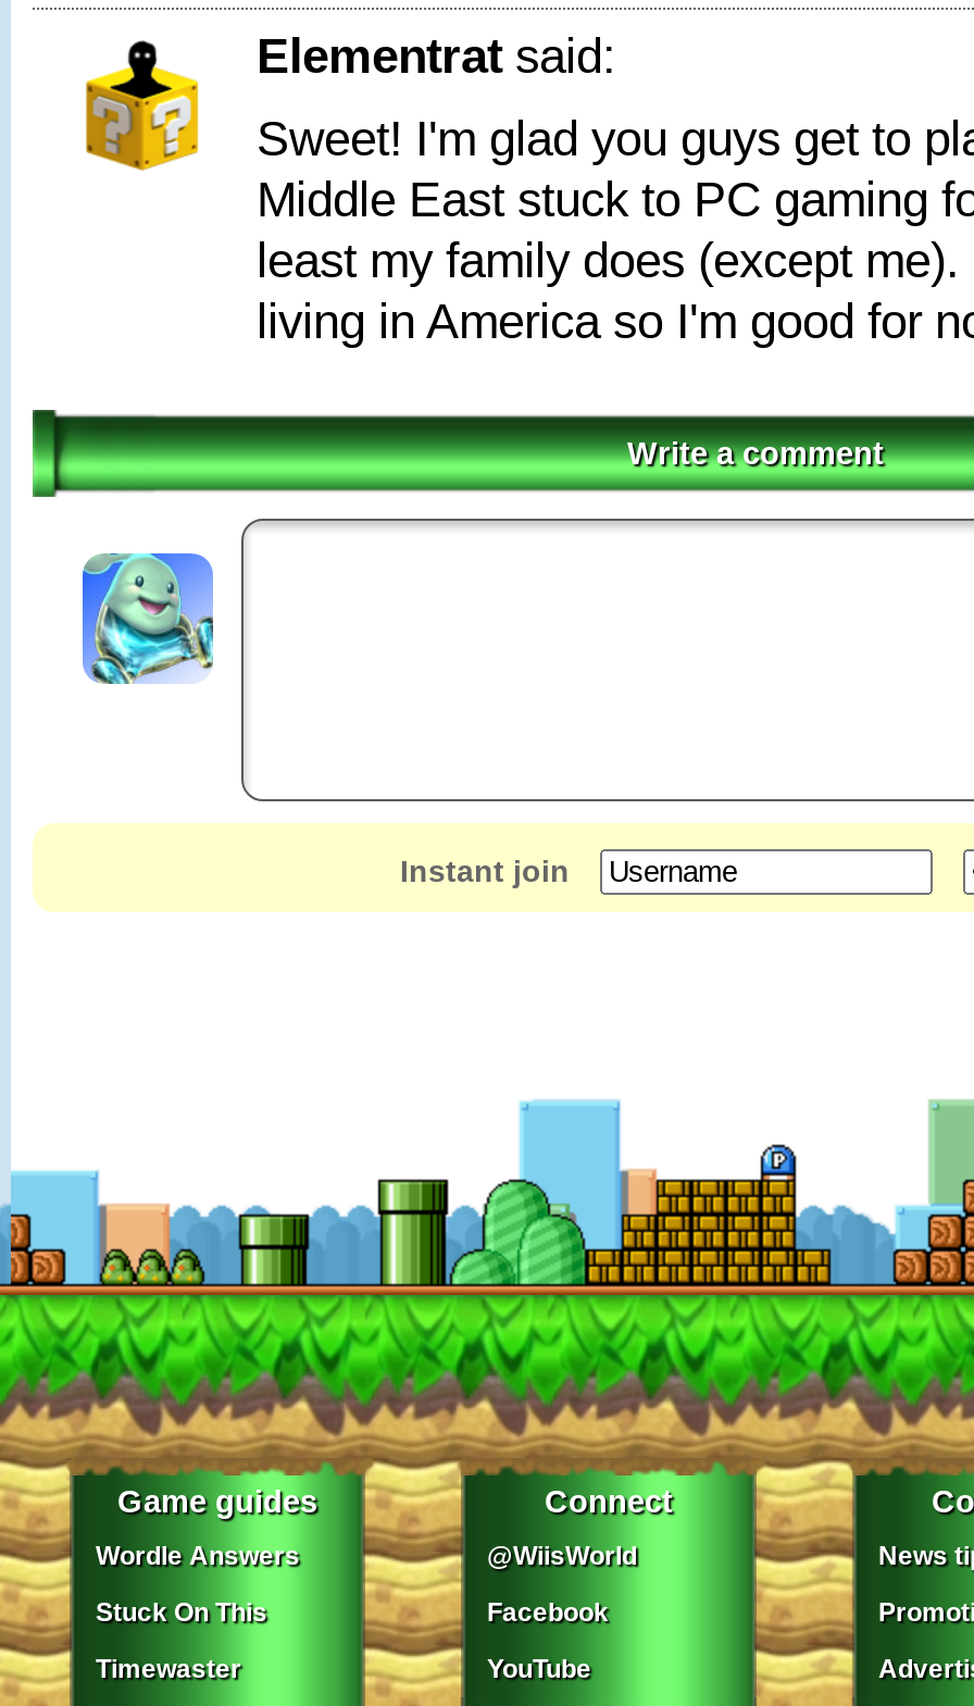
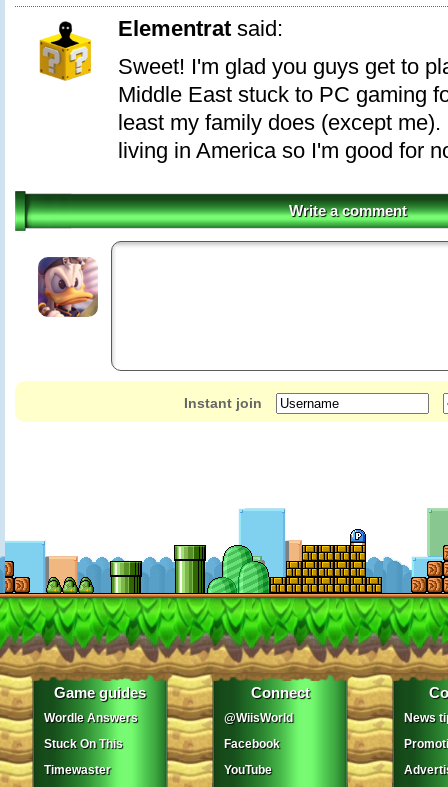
- [image]
+ [image]
